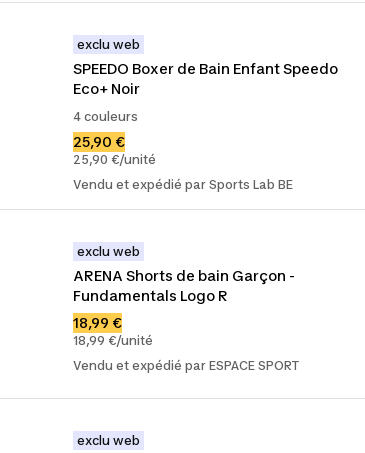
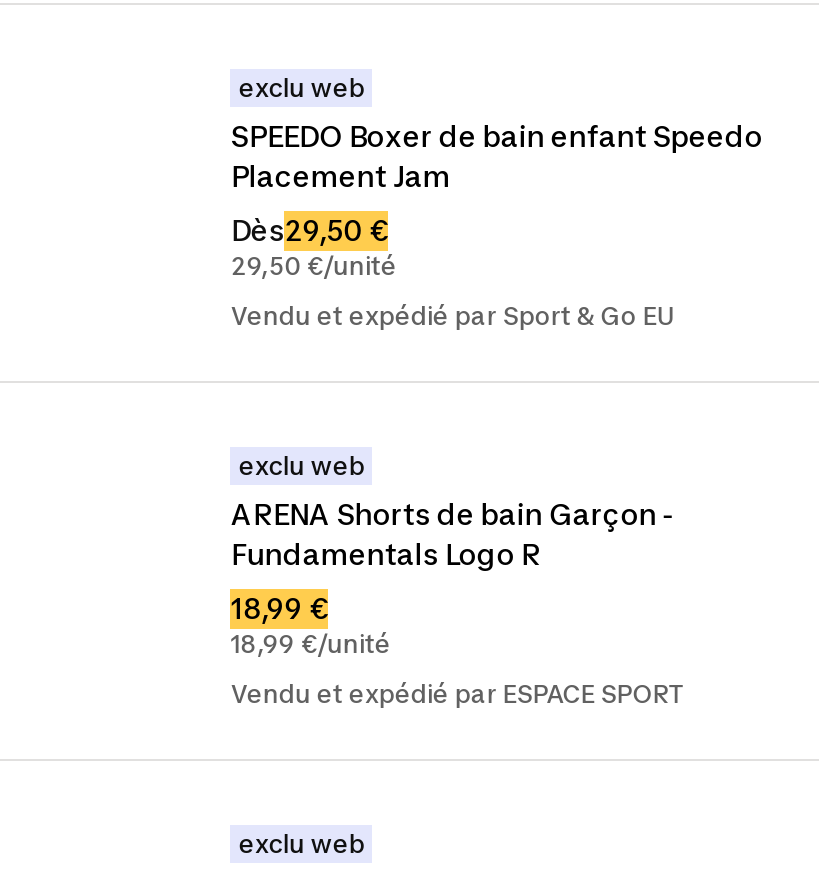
- SPEEDO Boxer de Bain Enfant Speedo
- Eco+ Noir
- 4 couleurs
- 25,90 €
- 25,90 €/unité
- Vendu et expédié par Sports Lab BE
+ SPEEDO Boxer de bain enfant Speedo
+ Placement Jam
+ Dès29,50 €
+ 29,50 €/unité
+ Vendu et expédié par Sport & Go EU
